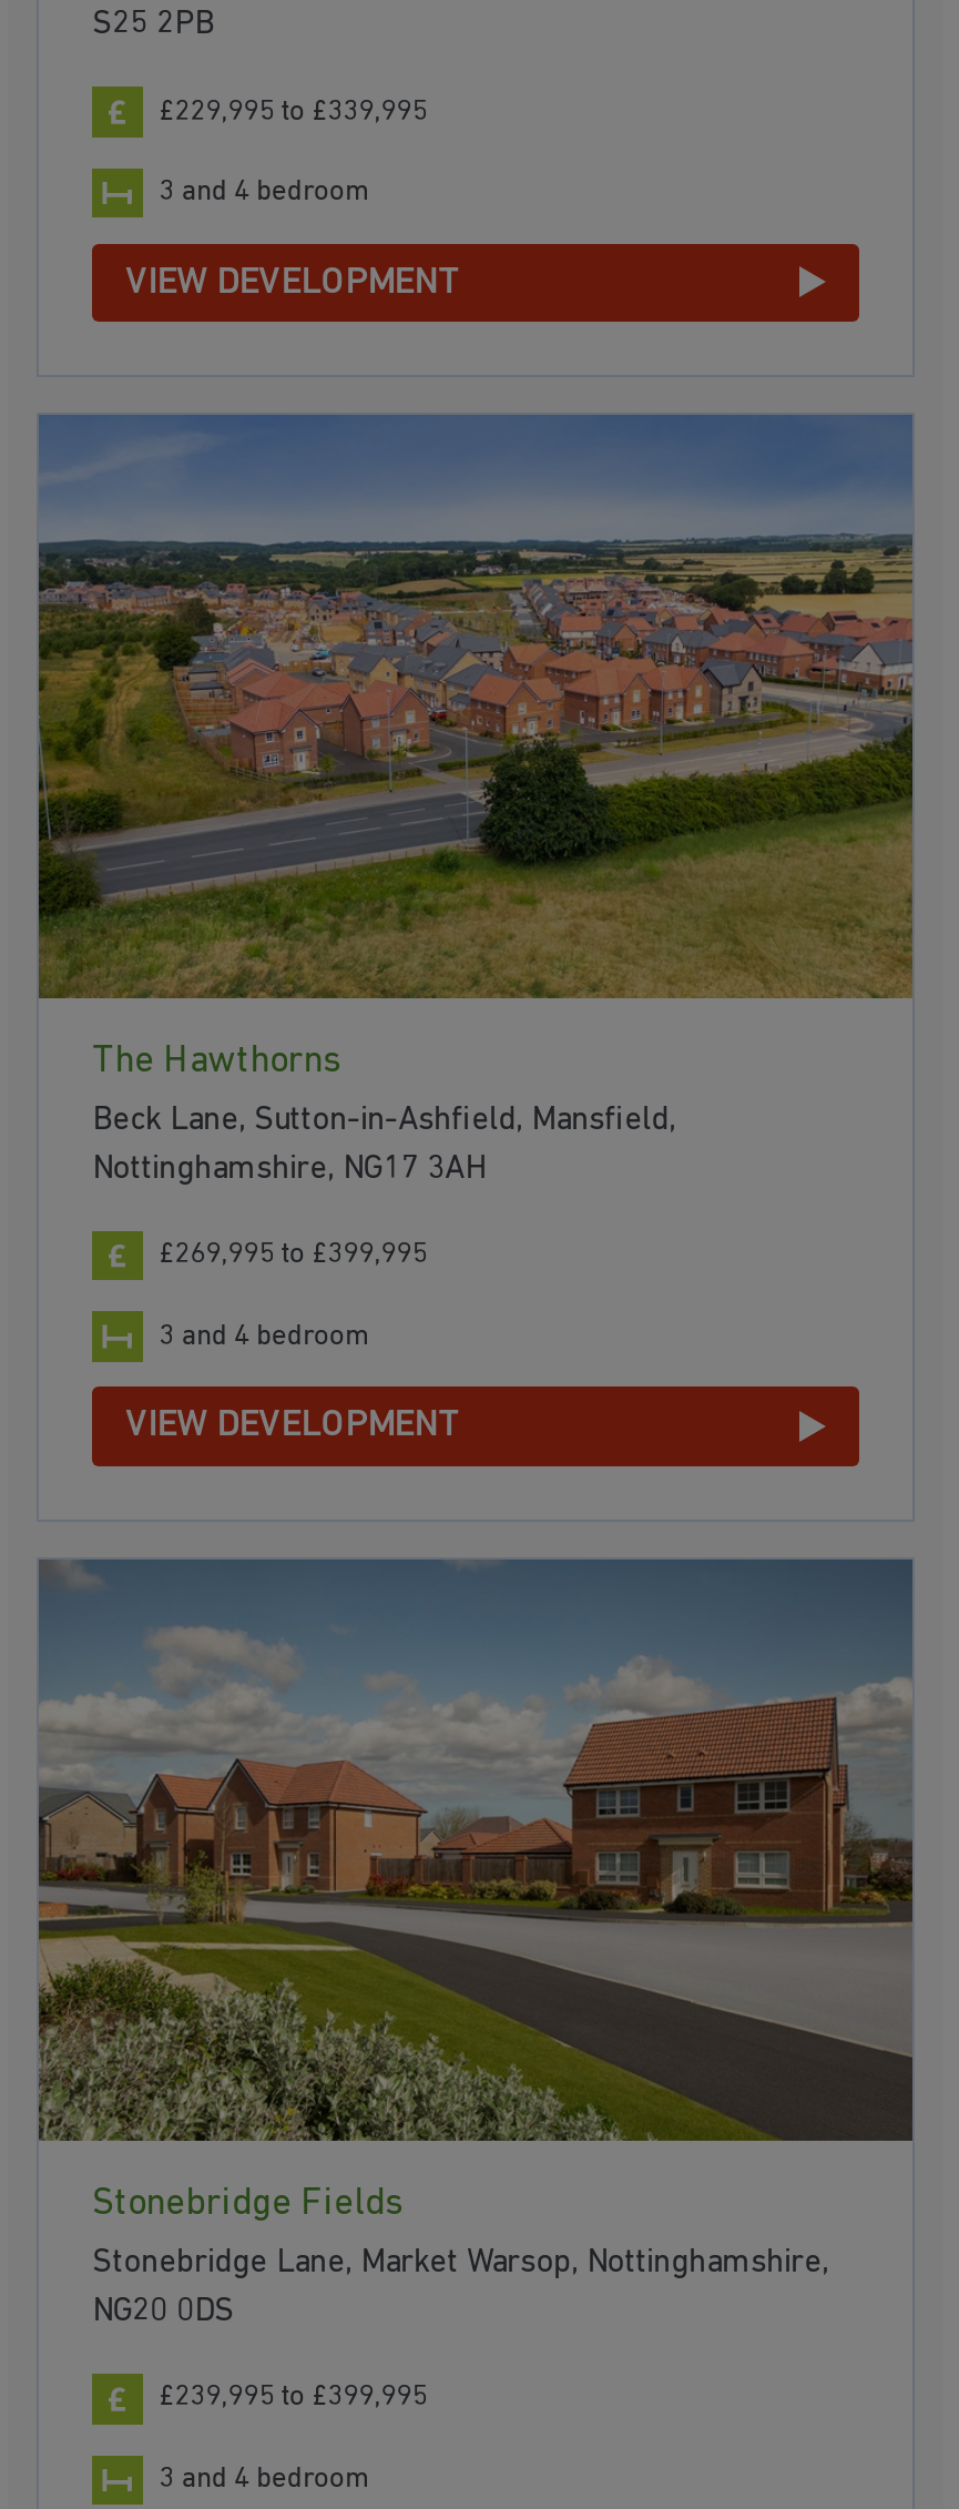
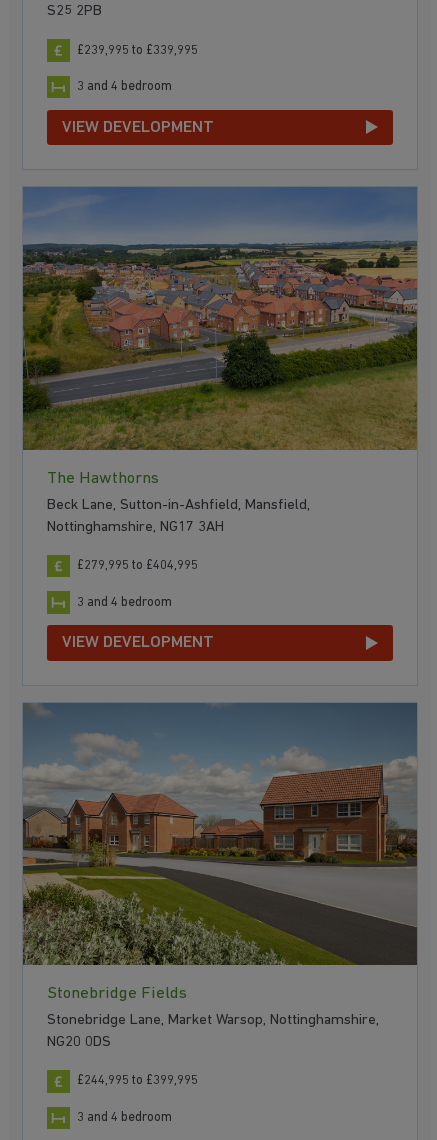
- £229,995 to £339,995
+ £239,995 to £339,995

- £269,995 to £399,995
+ £279,995 to £404,995

- £239,995 to £399,995
+ £244,995 to £399,995
